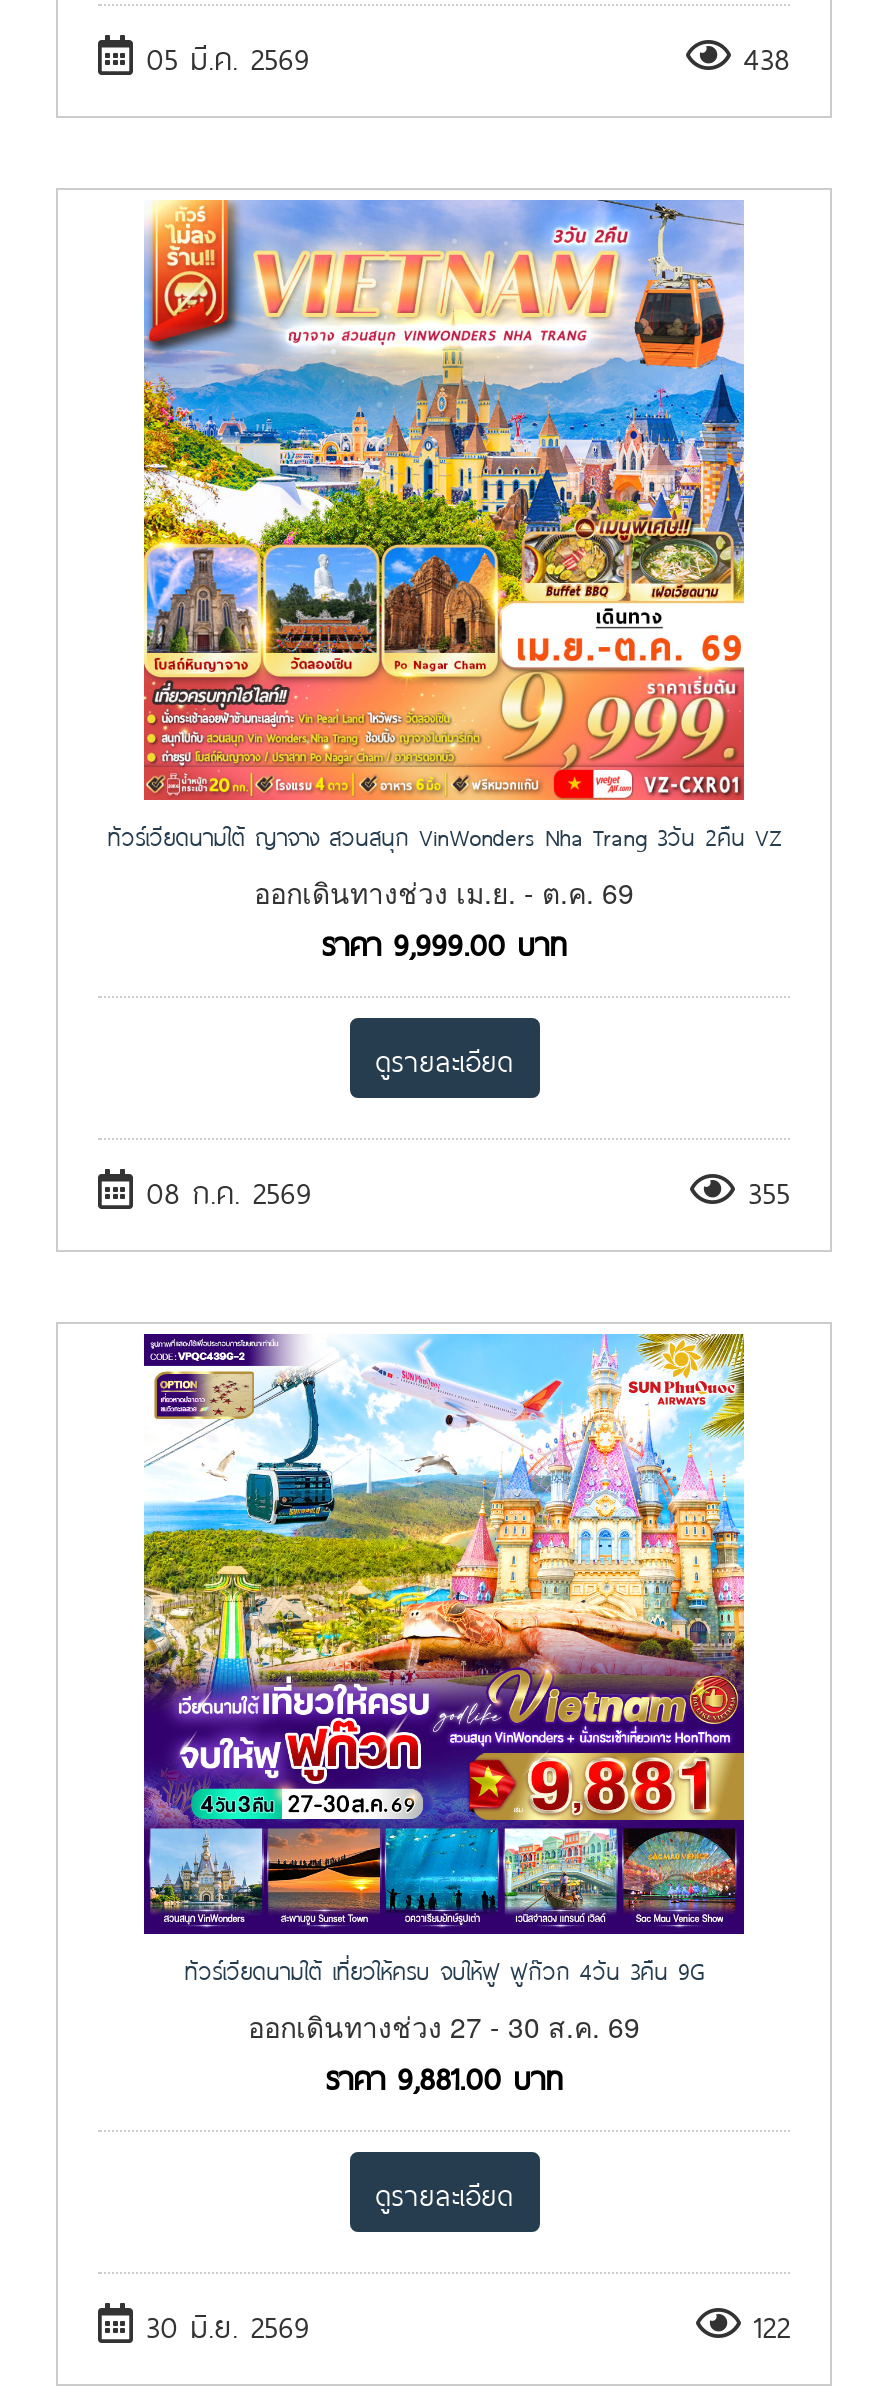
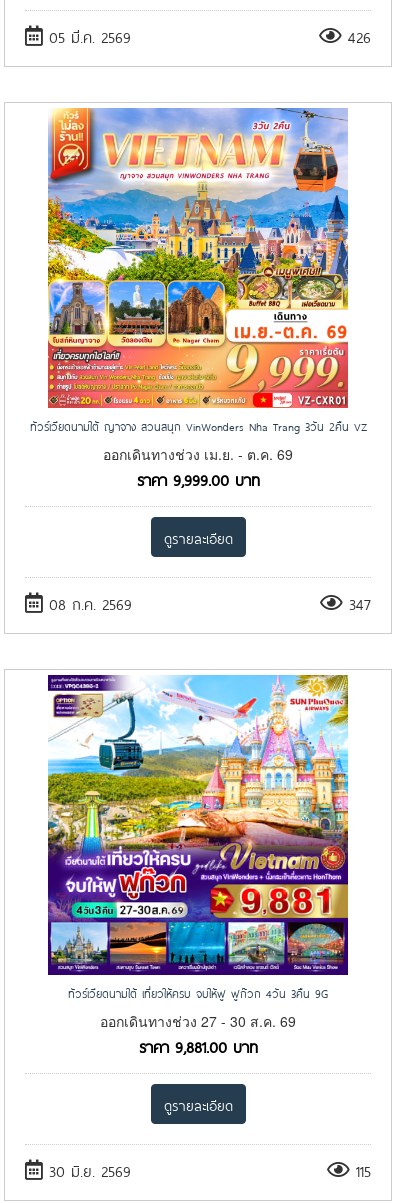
- 438
+ 426

- 355
+ 347

- 122
+ 115
